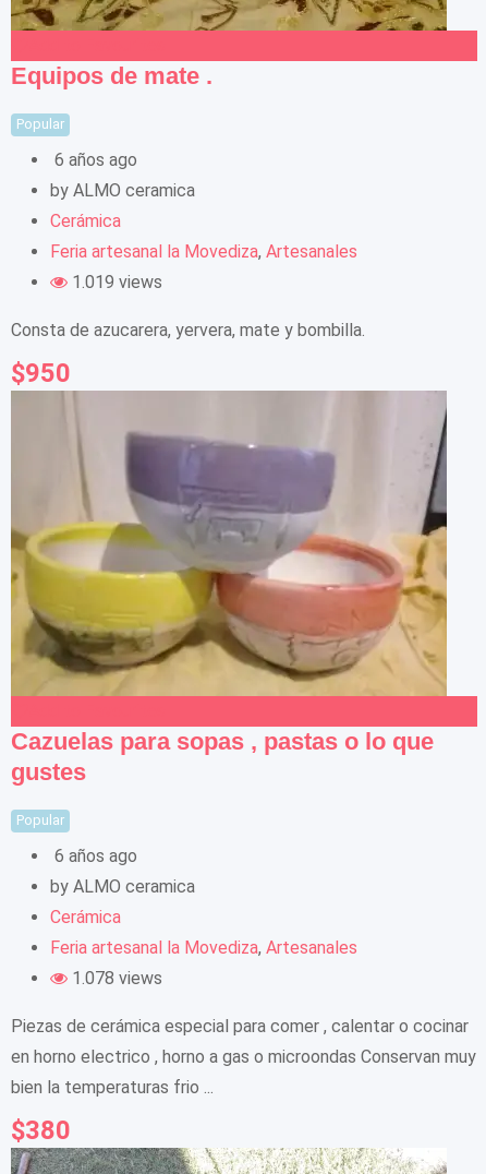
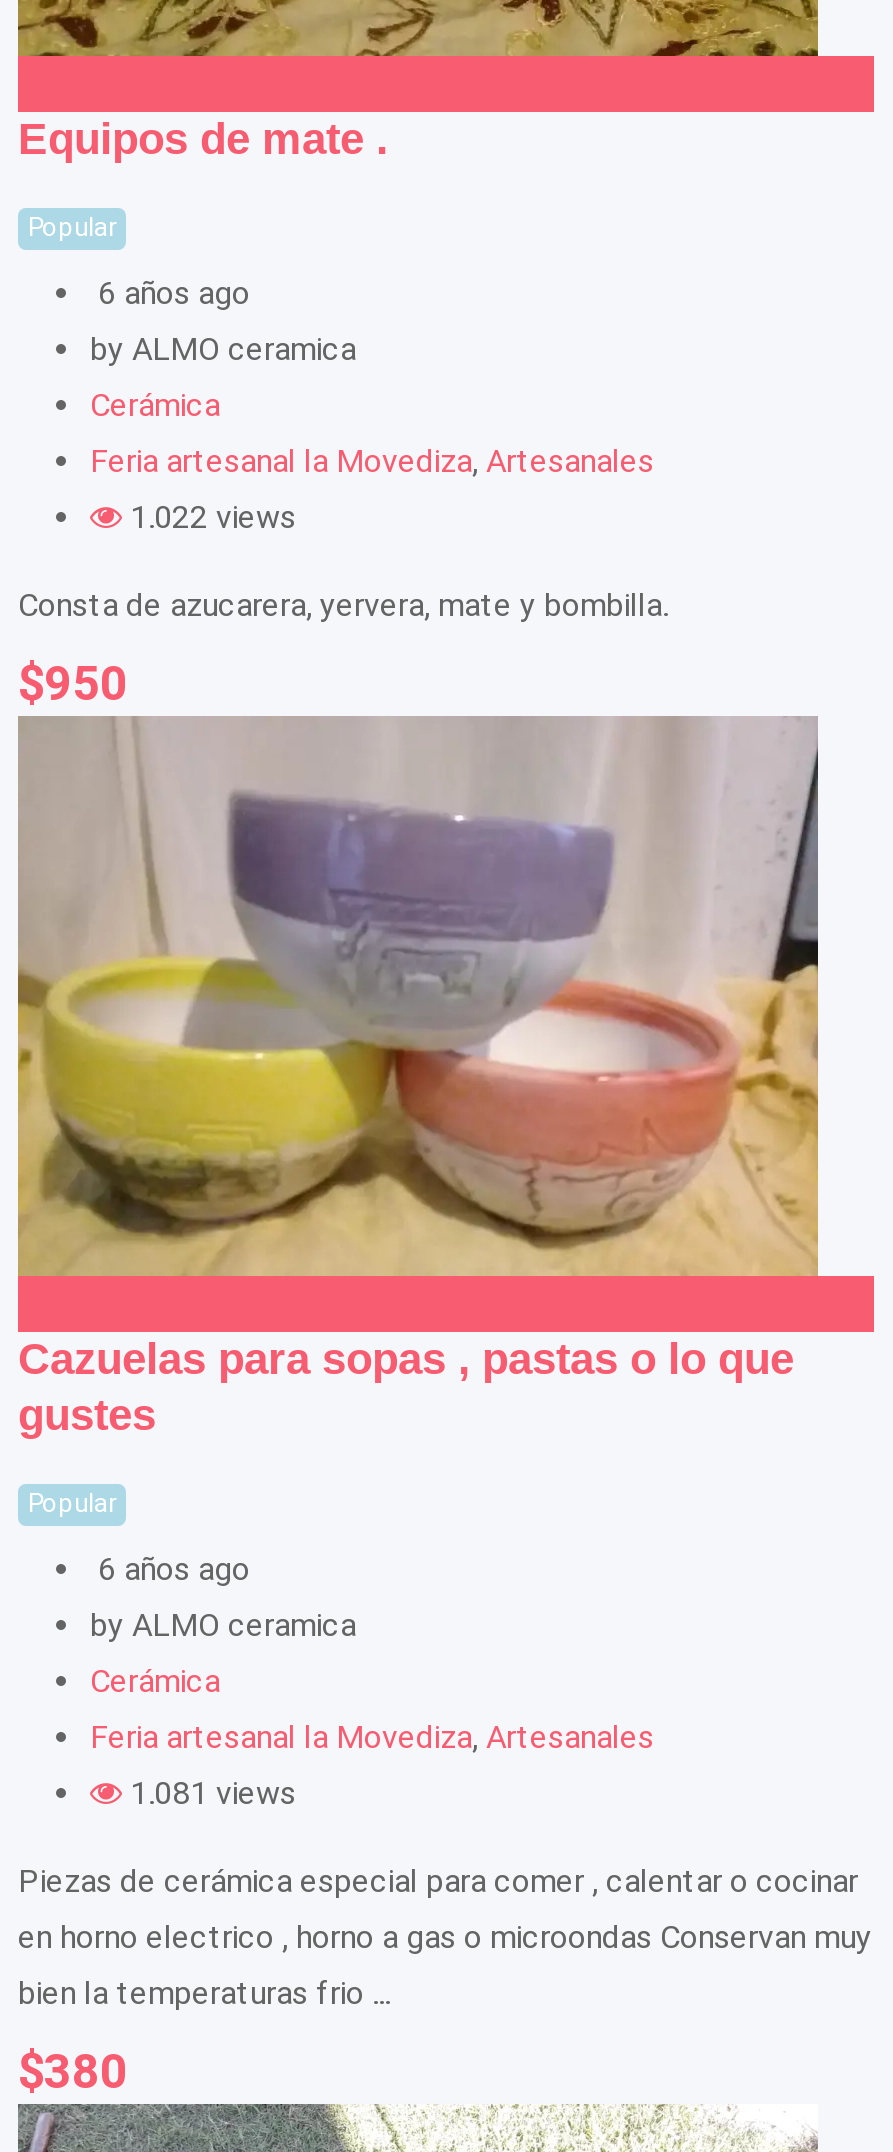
- 1.019 views
+ 1.022 views

- 1.078 views
+ 1.081 views
